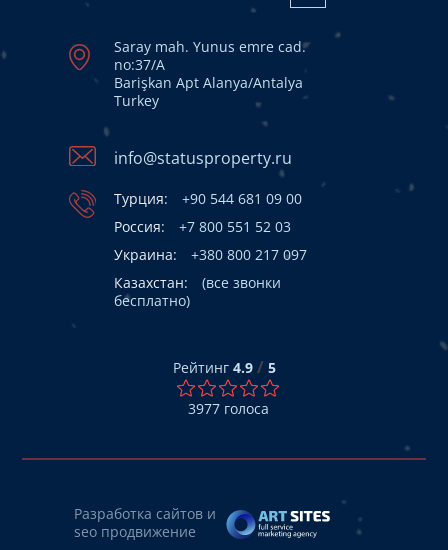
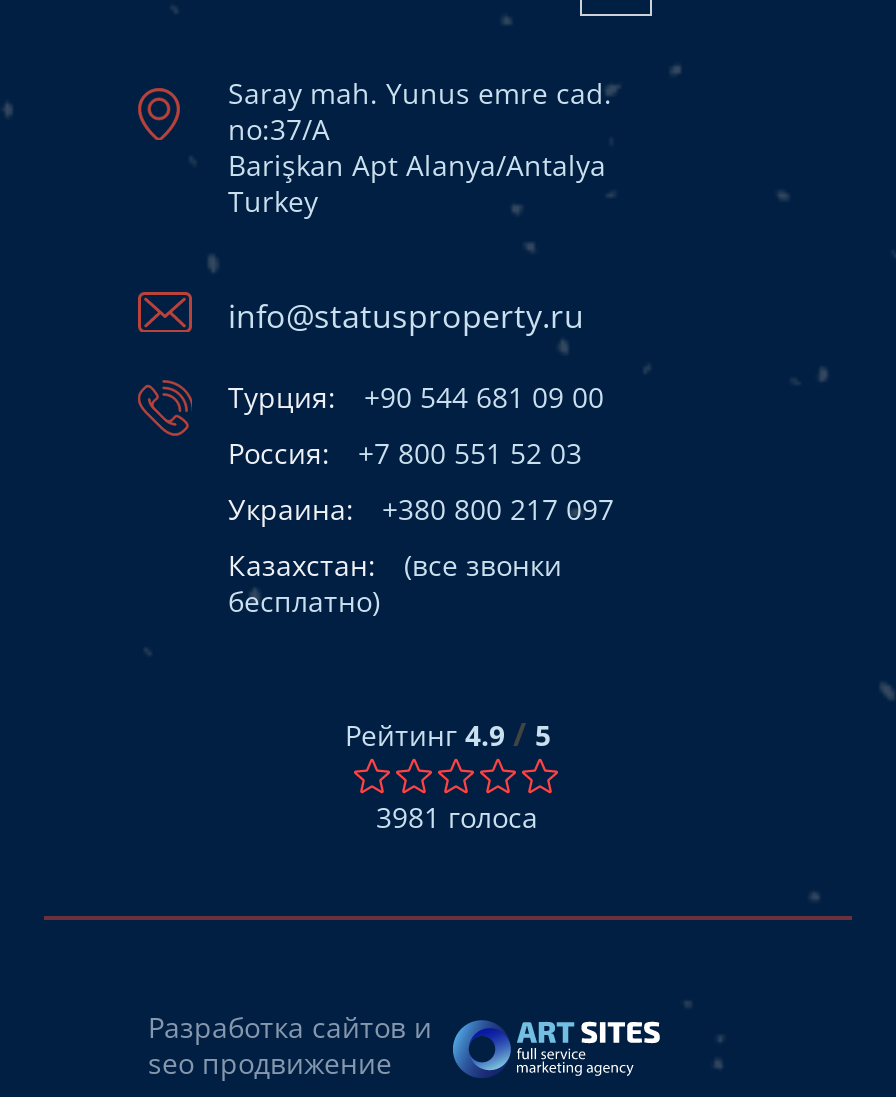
- 3977 голоса
+ 3981 голоса
